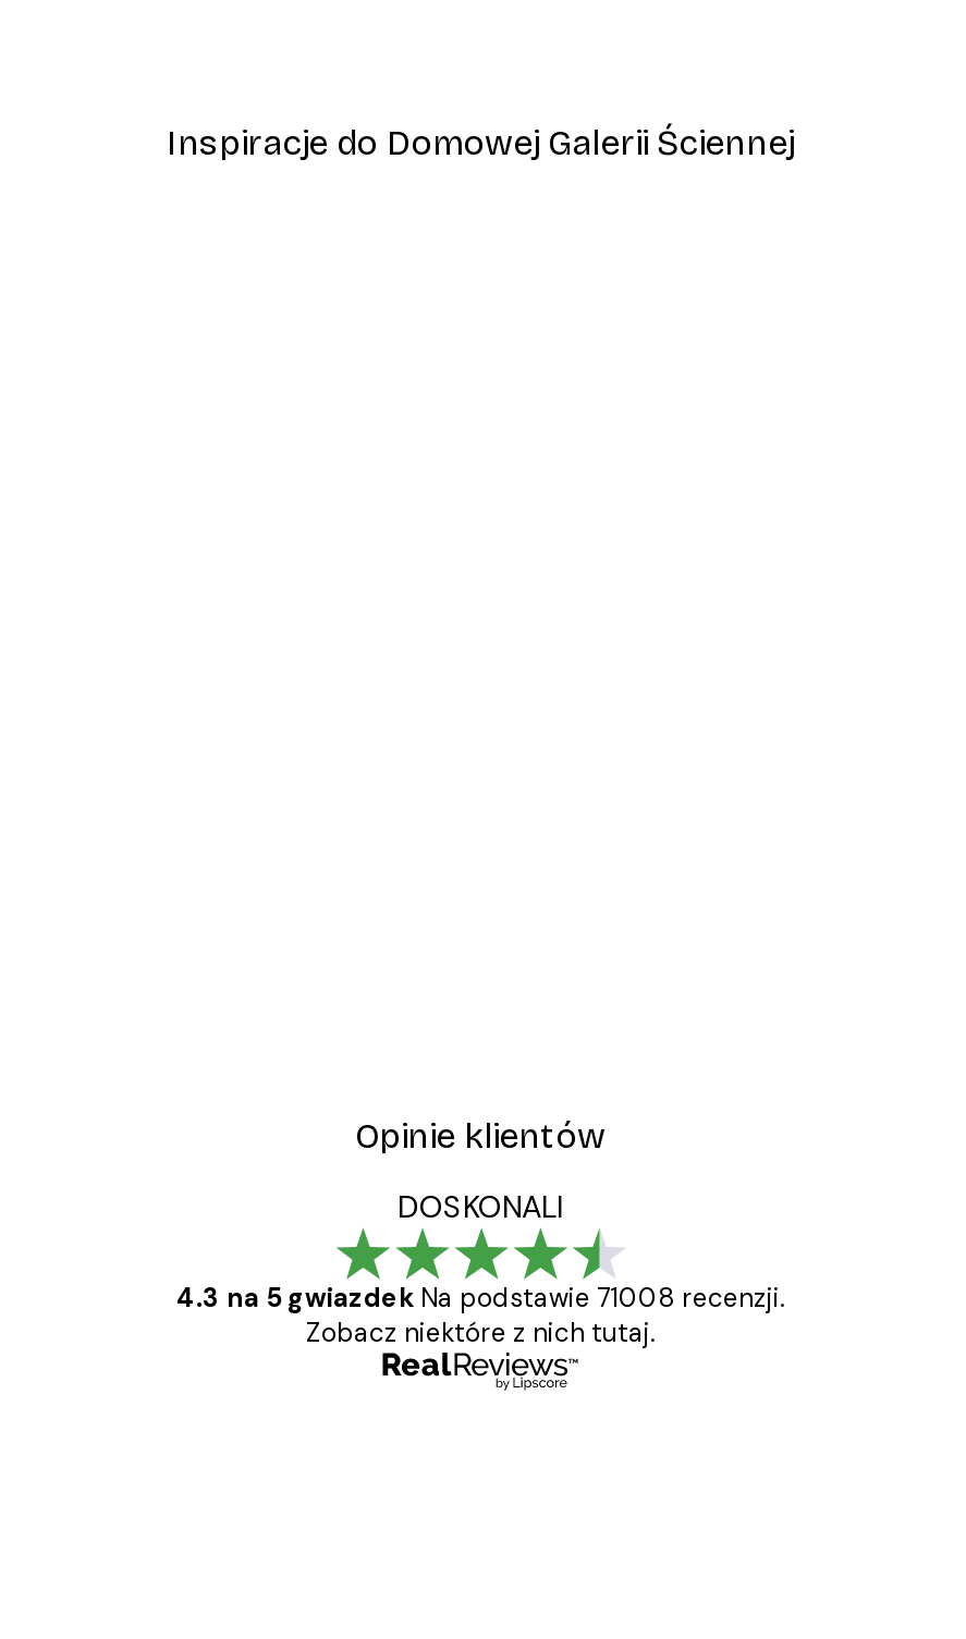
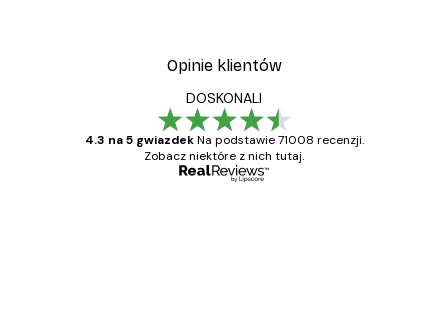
- Inspiracje do Domowej Galerii Ściennej
